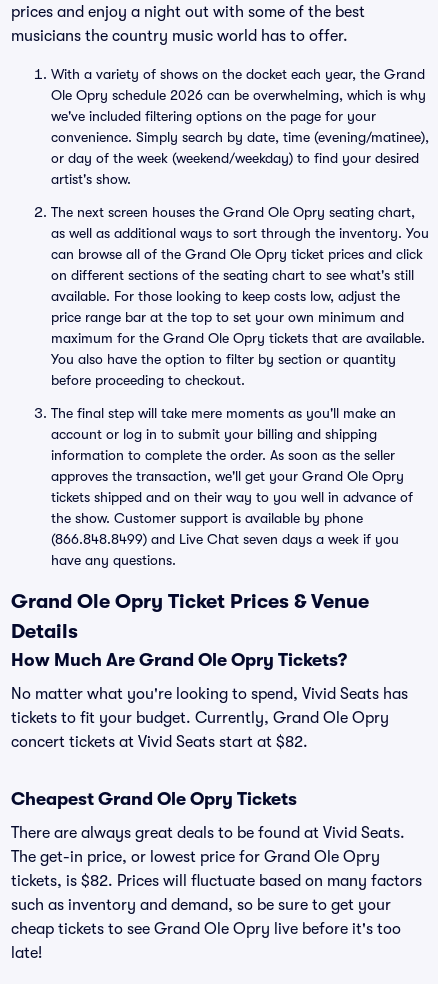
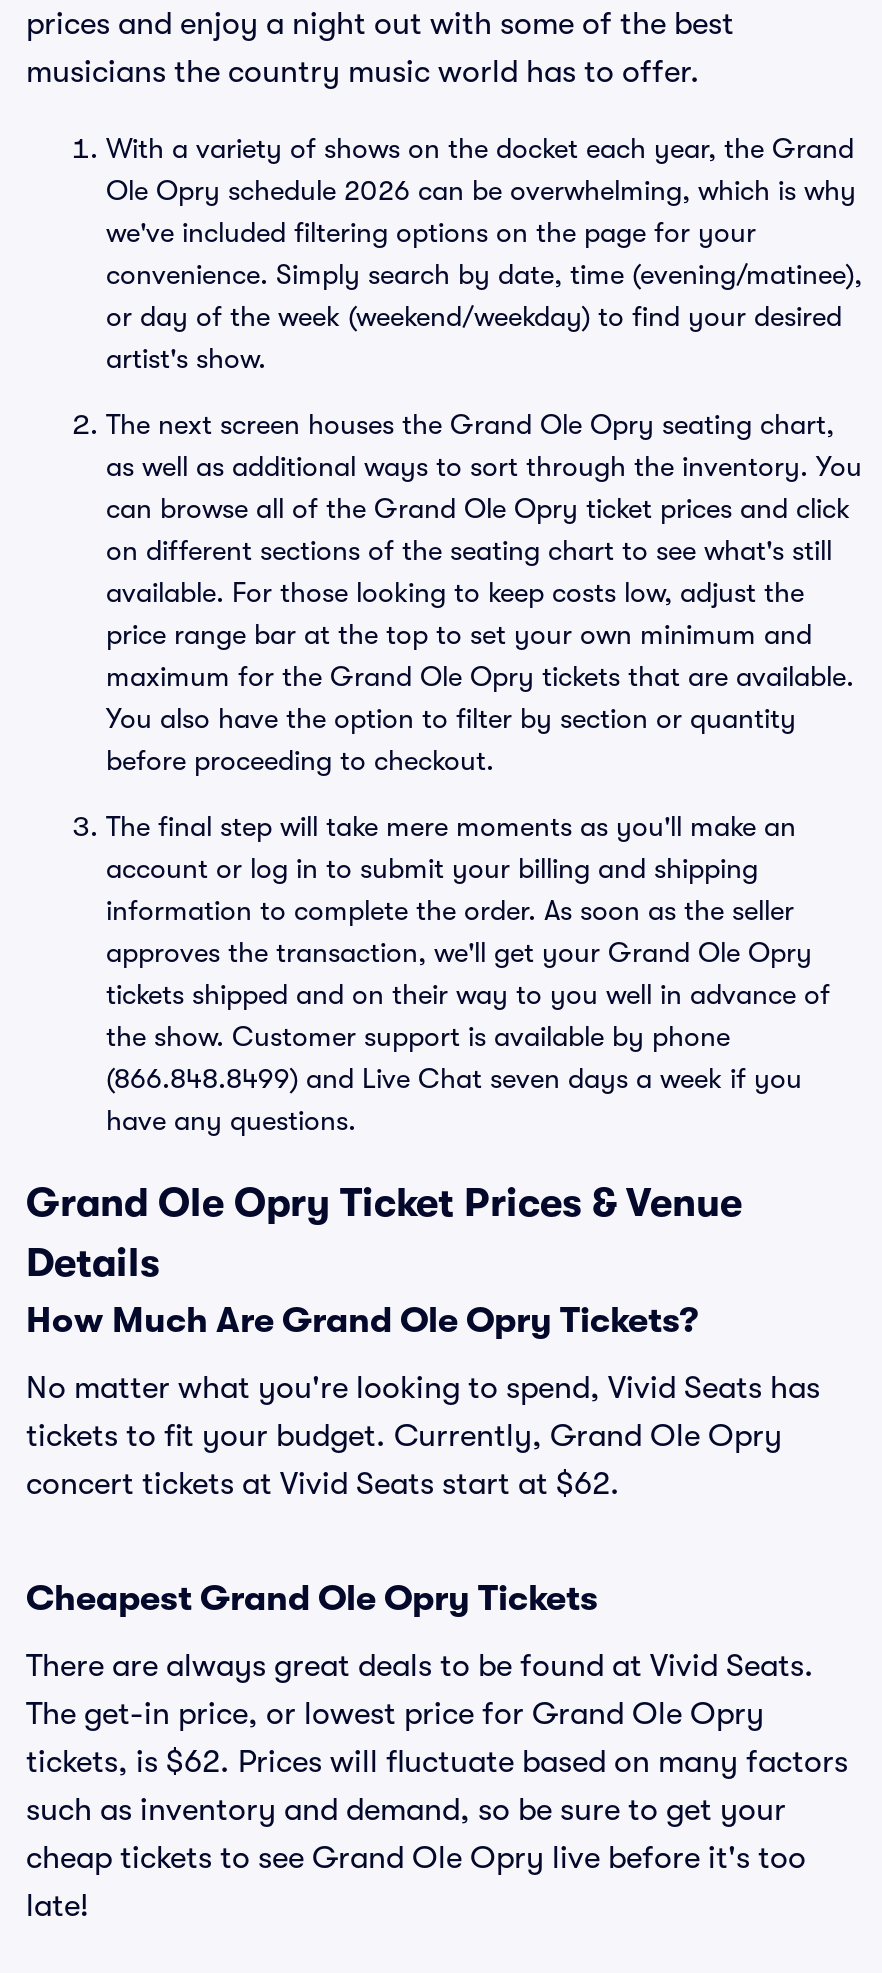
- concert tickets at Vivid Seats start at $82.
+ concert tickets at Vivid Seats start at $62.

- tickets, is $82. Prices will fluctuate based on many factors
+ tickets, is $62. Prices will fluctuate based on many factors
